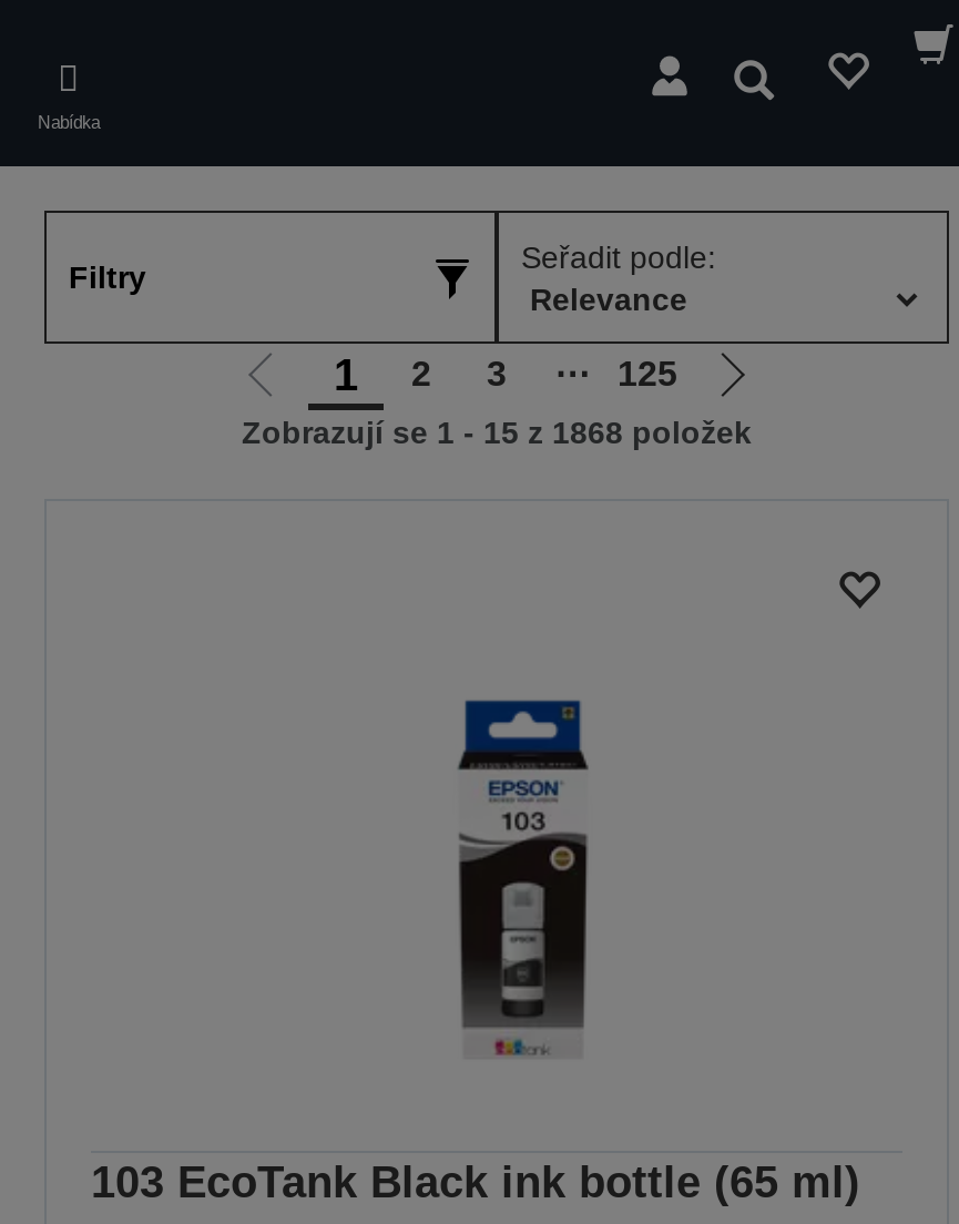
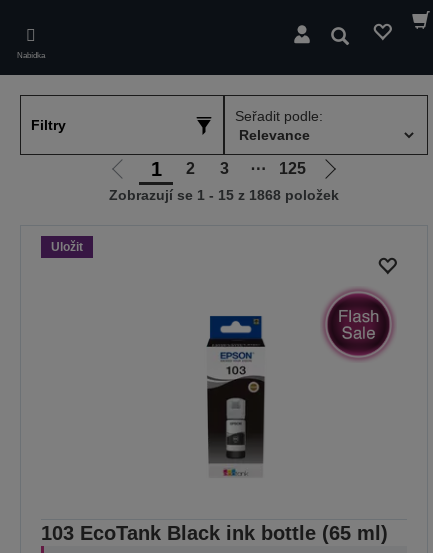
+ Uložit

+ [image]
